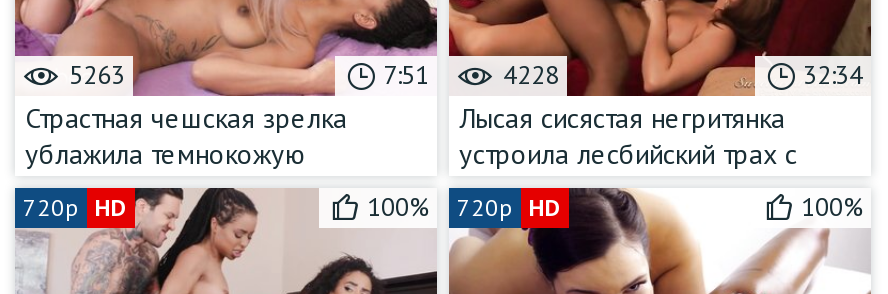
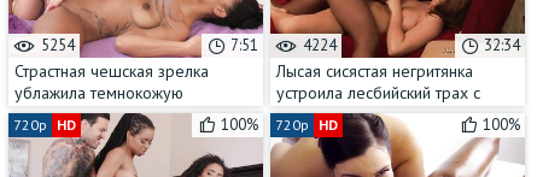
- 5263
+ 5254

- 4228
+ 4224
